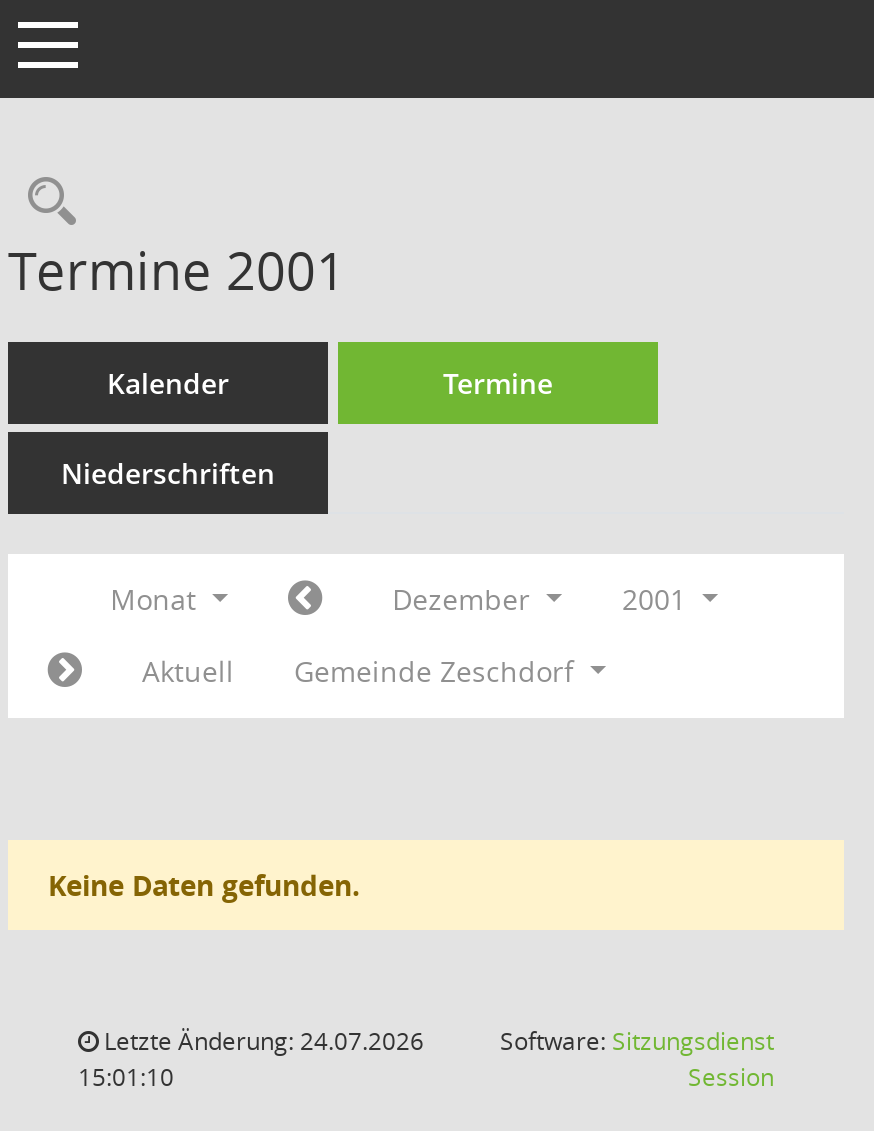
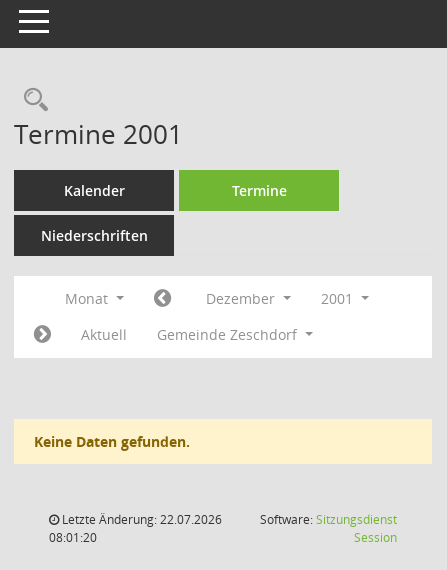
- Letzte Änderung: 24.07.2026
+ Letzte Änderung: 22.07.2026

- 15:01:10
+ 08:01:20
